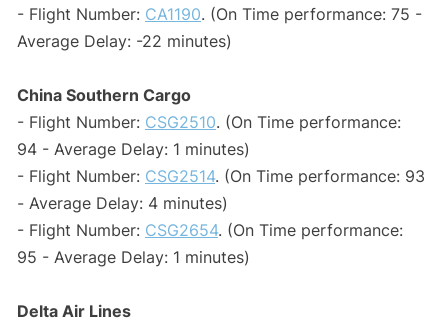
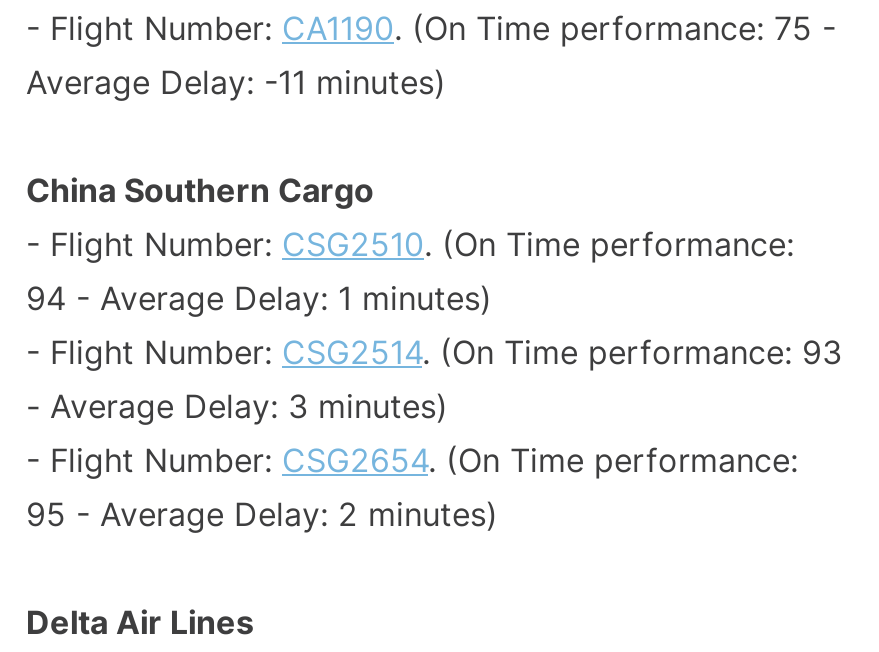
- Average Delay: -22 minutes)
+ Average Delay: -11 minutes)

- - Average Delay: 4 minutes)
+ - Average Delay: 3 minutes)

- 95 - Average Delay: 1 minutes)
+ 95 - Average Delay: 2 minutes)
